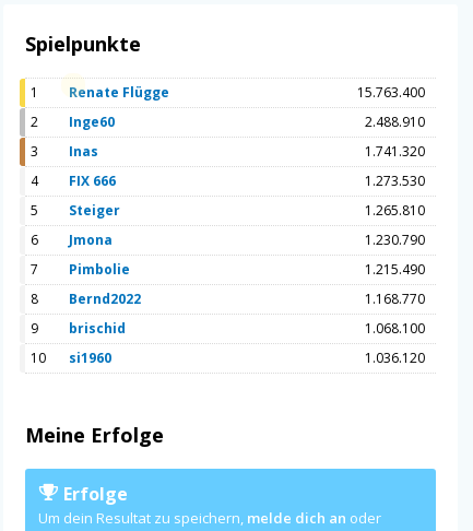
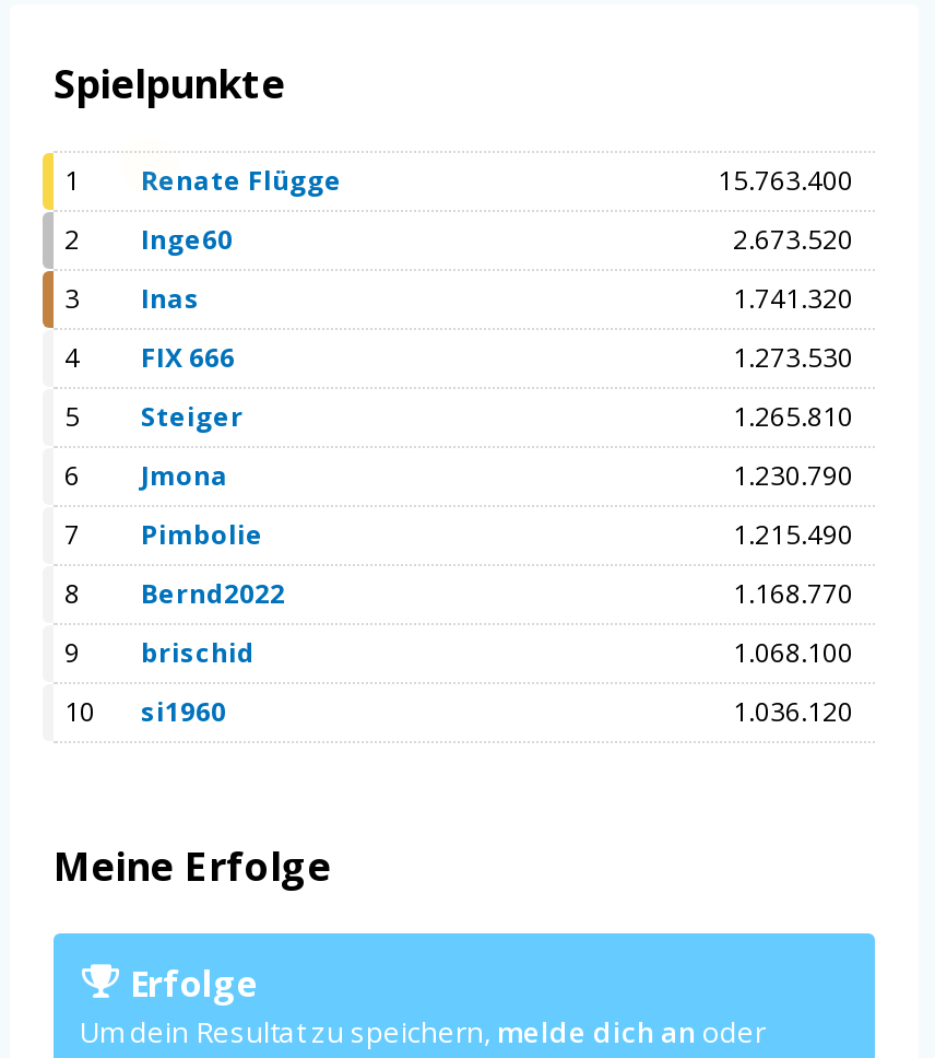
- 2.488.910
+ 2.673.520
